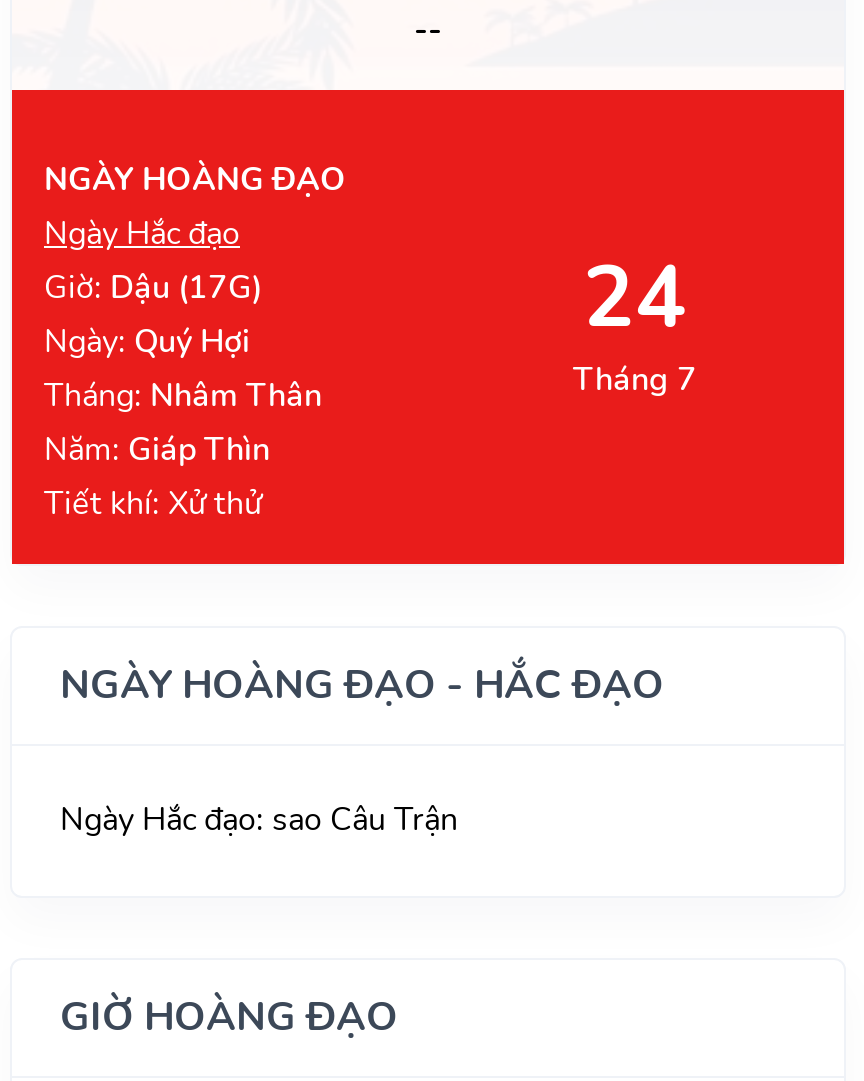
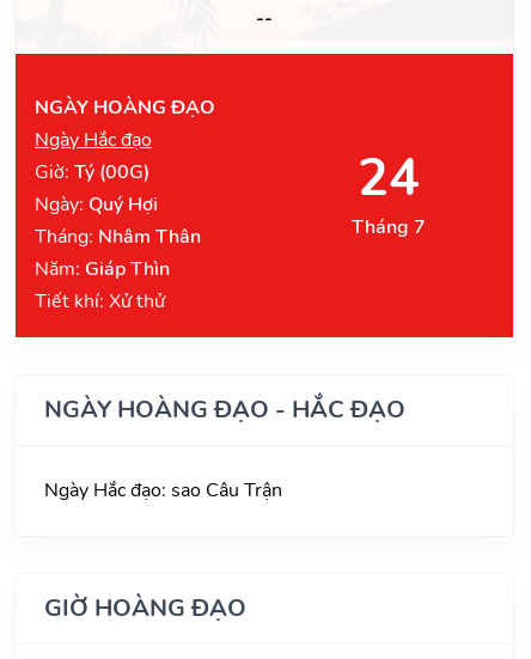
- Giờ: Dậu (17G)
+ Giờ: Tý (00G)
